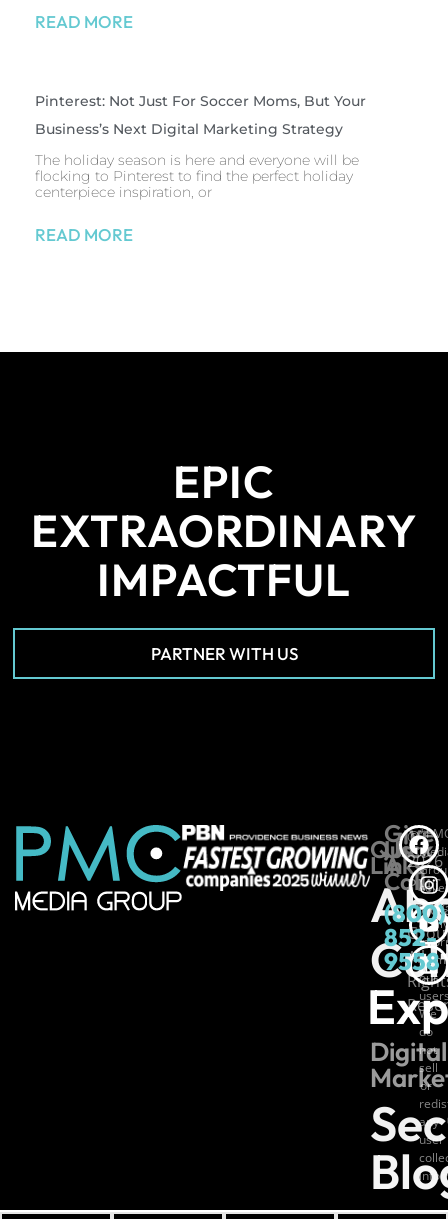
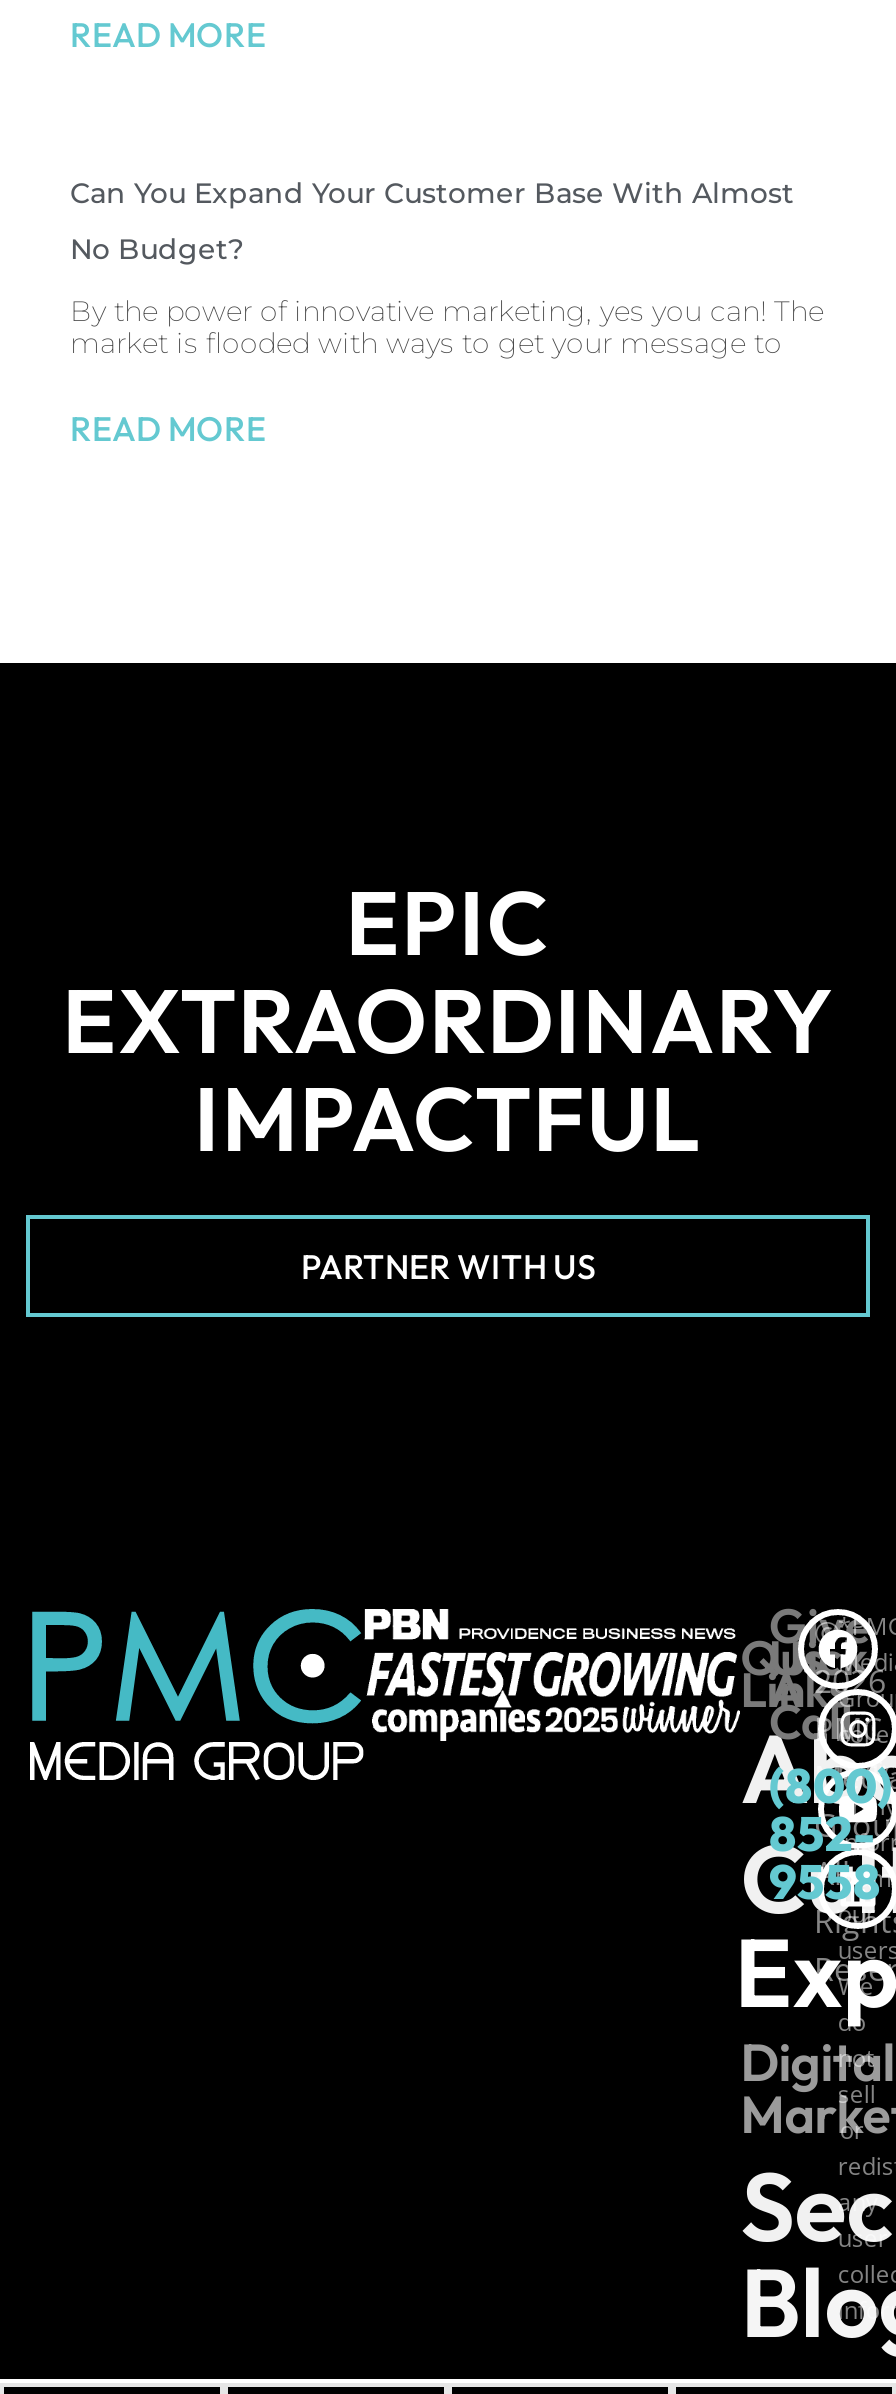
- Pinterest: Not Just For Soccer Moms, But Your
+ Can You Expand Your Customer Base With Almost

- Business’s Next Digital Marketing Strategy
+ No Budget?

- The holiday season is here and everyone will be
- flocking to Pinterest to find the perfect holiday
- centerpiece inspiration, or
+ By the power of innovative marketing, yes you can! The
+ market is flooded with ways to get your message to
